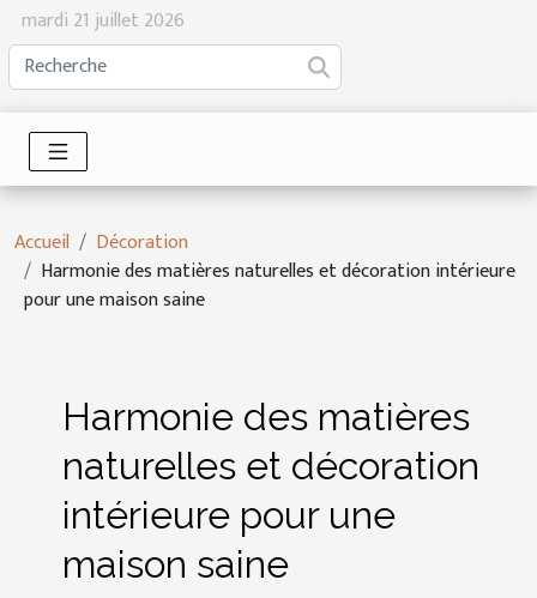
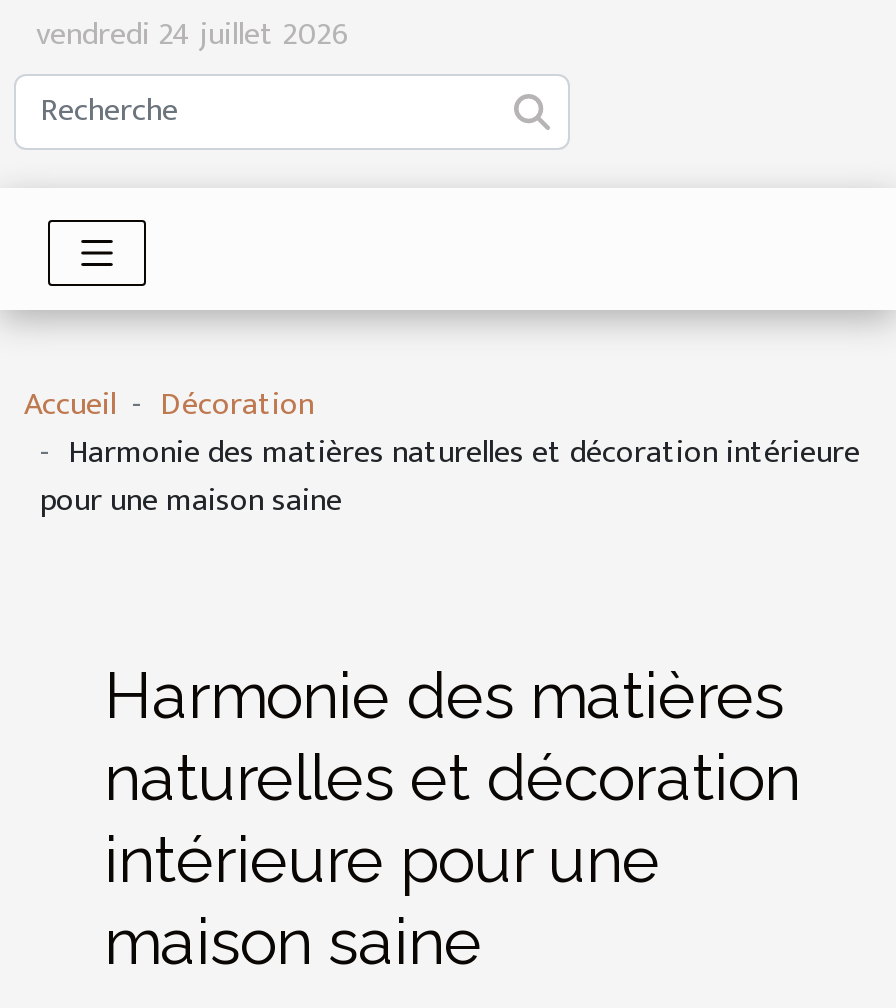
- mardi 21 juillet 2026
+ vendredi 24 juillet 2026
